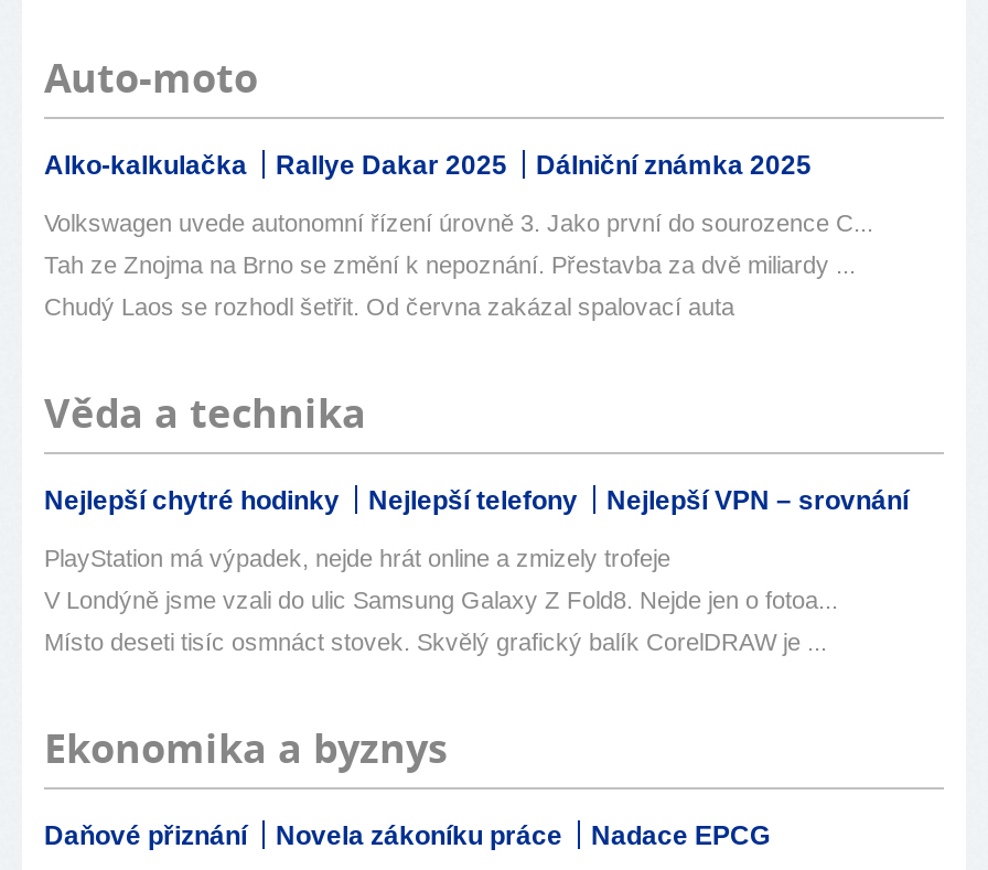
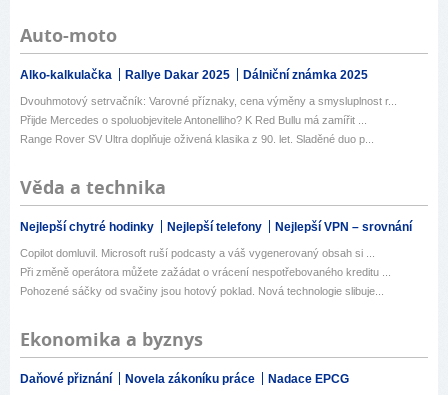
- Volkswagen uvede autonomní řízení úrovně 3. Jako první do sourozence C...
+ Dvouhmotový setrvačník: Varovné příznaky, cena výměny a smysluplnost r...

- Tah ze Znojma na Brno se změní k nepoznání. Přestavba za dvě miliardy ...
+ Přijde Mercedes o spoluobjevitele Antonelliho? K Red Bullu má zamířit ...

- Chudý Laos se rozhodl šetřit. Od června zakázal spalovací auta
+ Range Rover SV Ultra doplňuje oživená klasika z 90. let. Sladěné duo p...

- PlayStation má výpadek, nejde hrát online a zmizely trofeje
+ Copilot domluvil. Microsoft ruší podcasty a váš vygenerovaný obsah si ...

- V Londýně jsme vzali do ulic Samsung Galaxy Z Fold8. Nejde jen o fotoa...
+ Při změně operátora můžete zažádat o vrácení nespotřebovaného kreditu ...

- Místo deseti tisíc osmnáct stovek. Skvělý grafický balík CorelDRAW je ...
+ Pohozené sáčky od svačiny jsou hotový poklad. Nová technologie slibuje...
